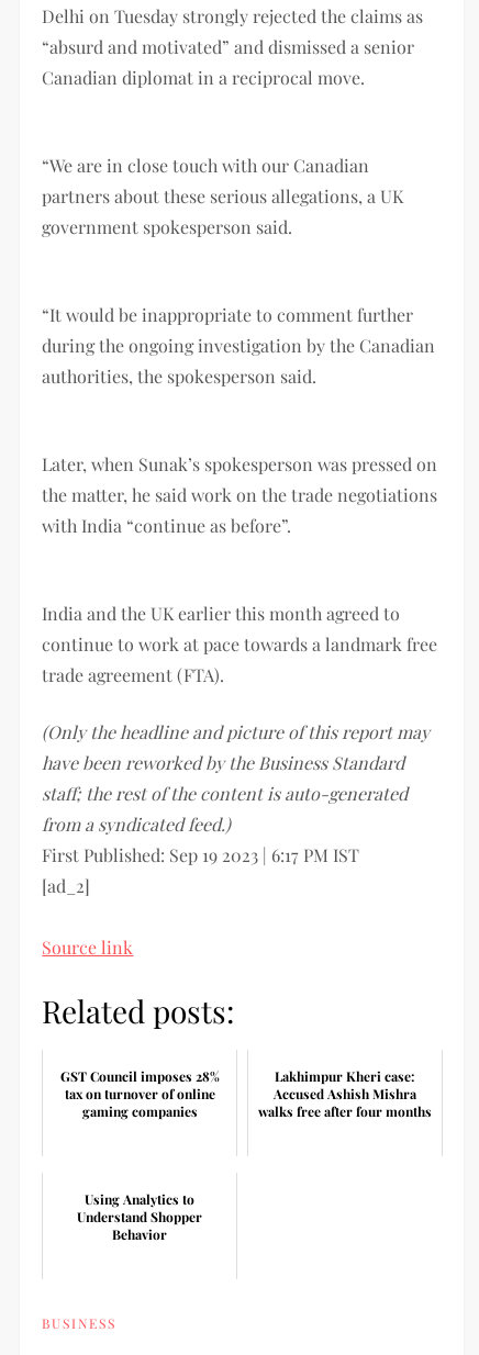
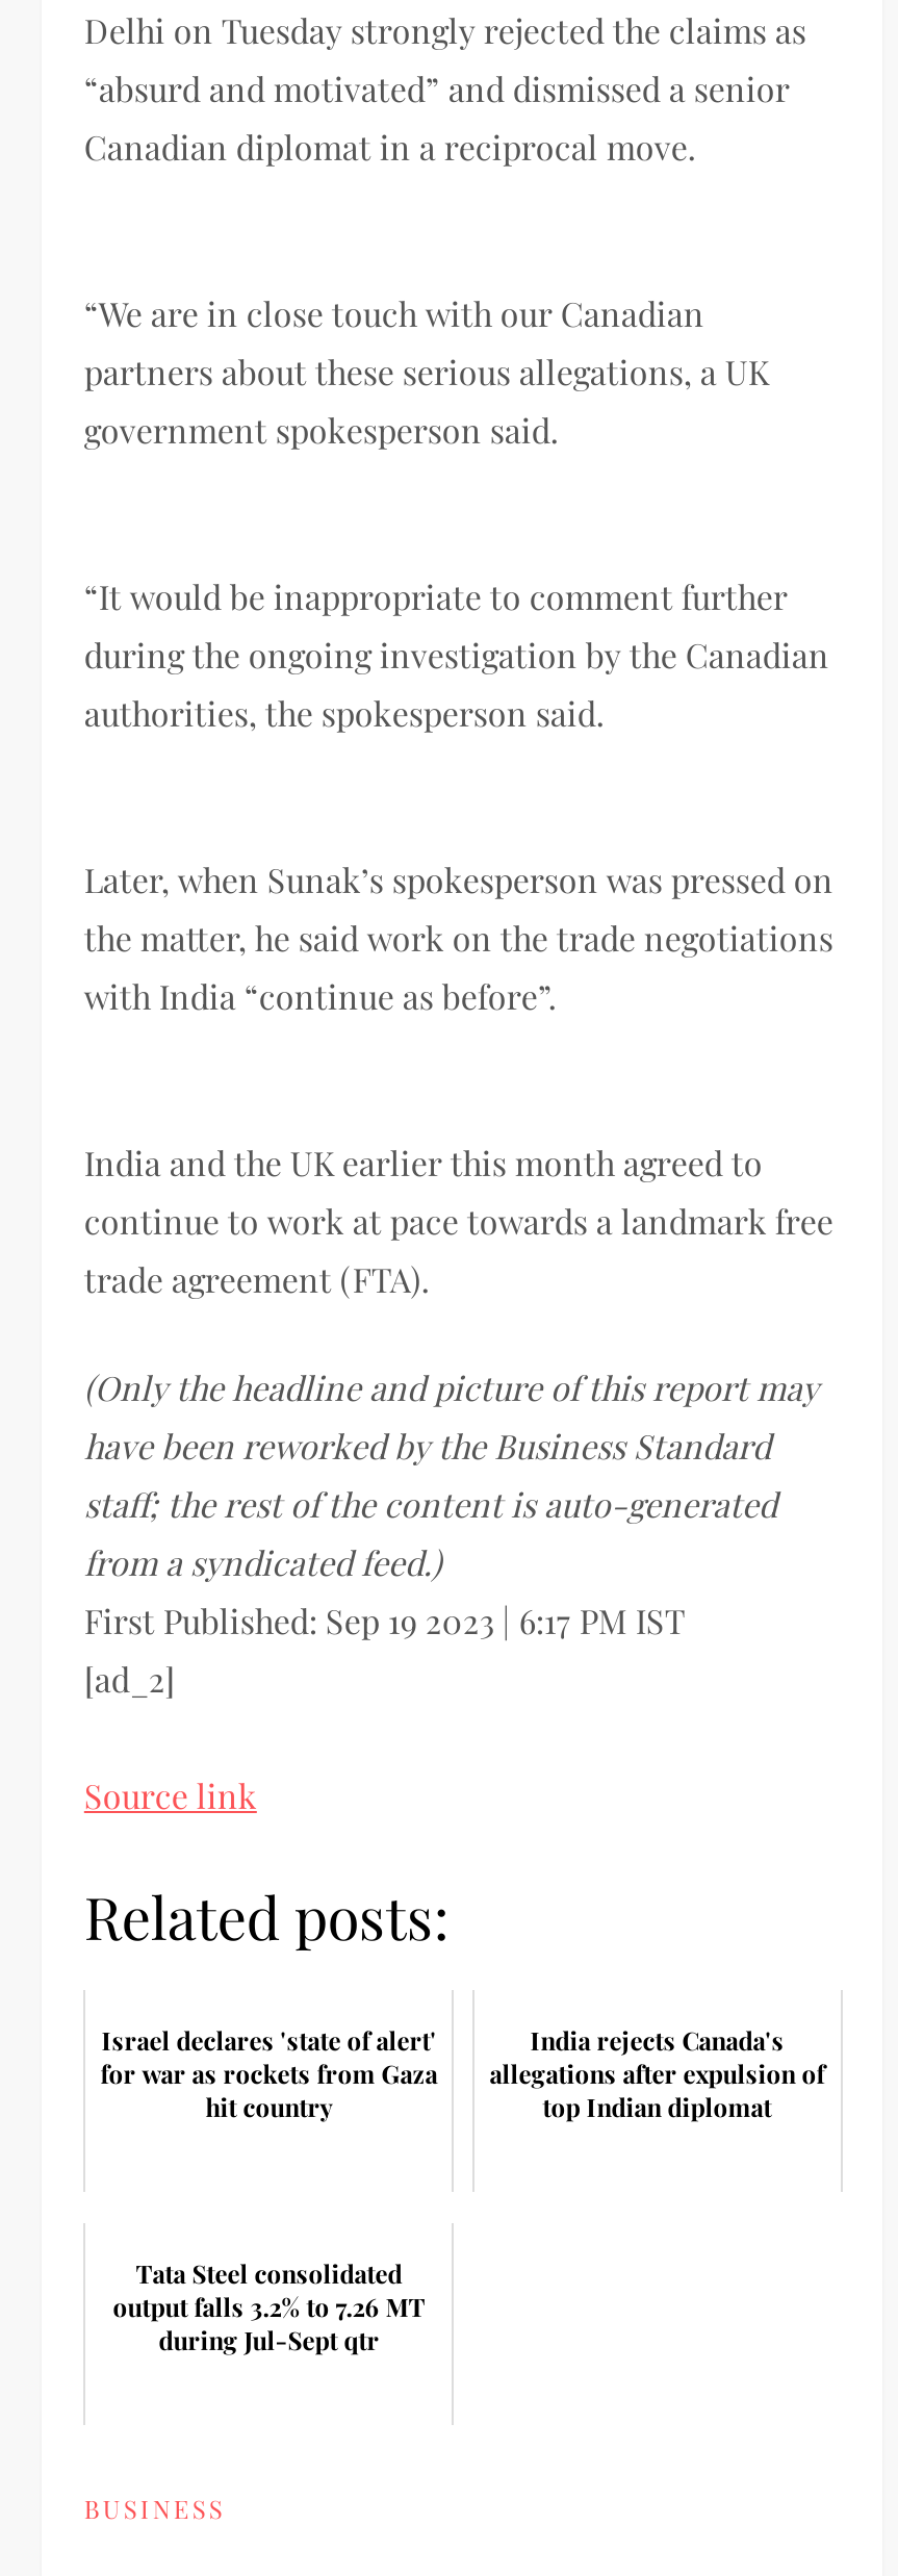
- GST Council imposes 28%
- tax on turnover of online
- gaming companies
+ Israel declares 'state of alert'
+ for war as rockets from Gaza
+ hit country

- Lakhimpur Kheri case:
- Accused Ashish Mishra
- walks free after four months
+ India rejects Canada's
+ allegations after expulsion of
+ top Indian diplomat

- Using Analytics to
- Understand Shopper
- Behavior
+ Tata Steel consolidated
+ output falls 3.2% to 7.26 MT
+ during Jul-Sept qtr
